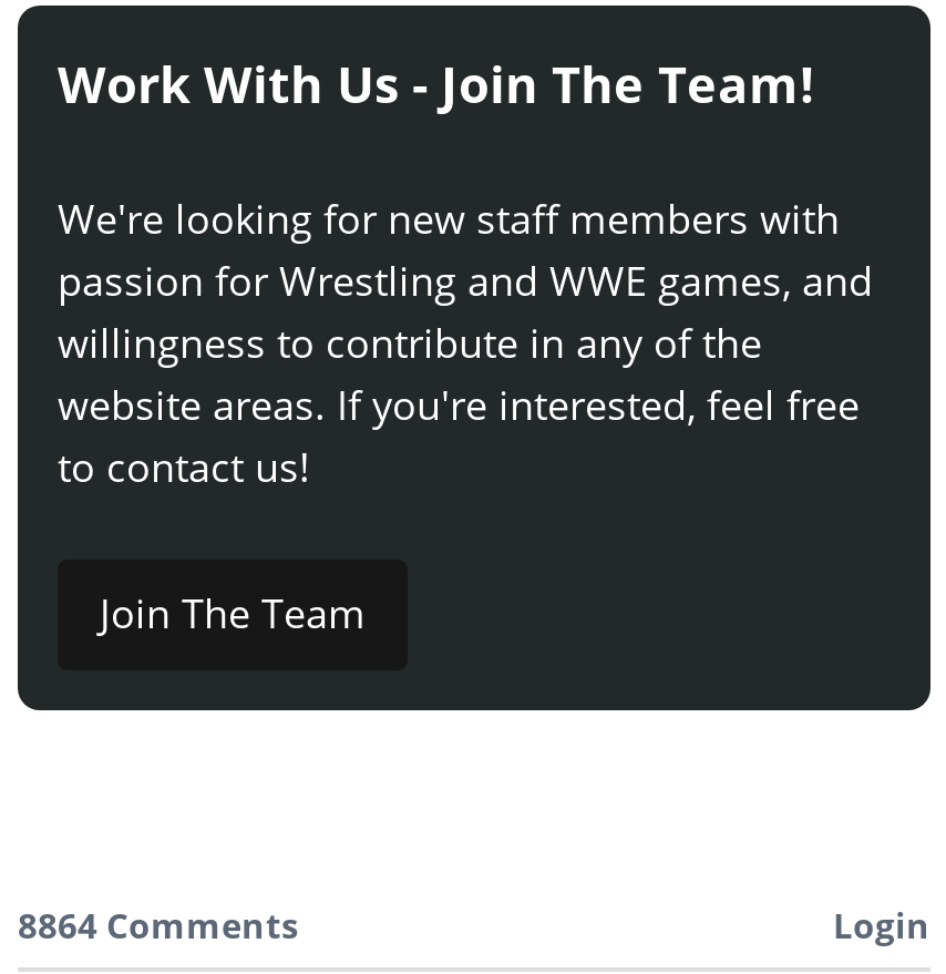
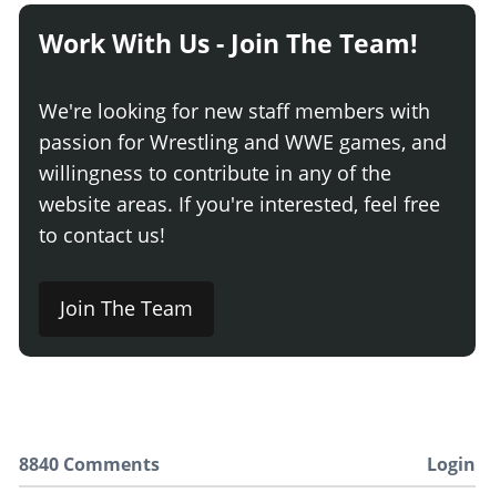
- 8864 Comments
+ 8840 Comments
